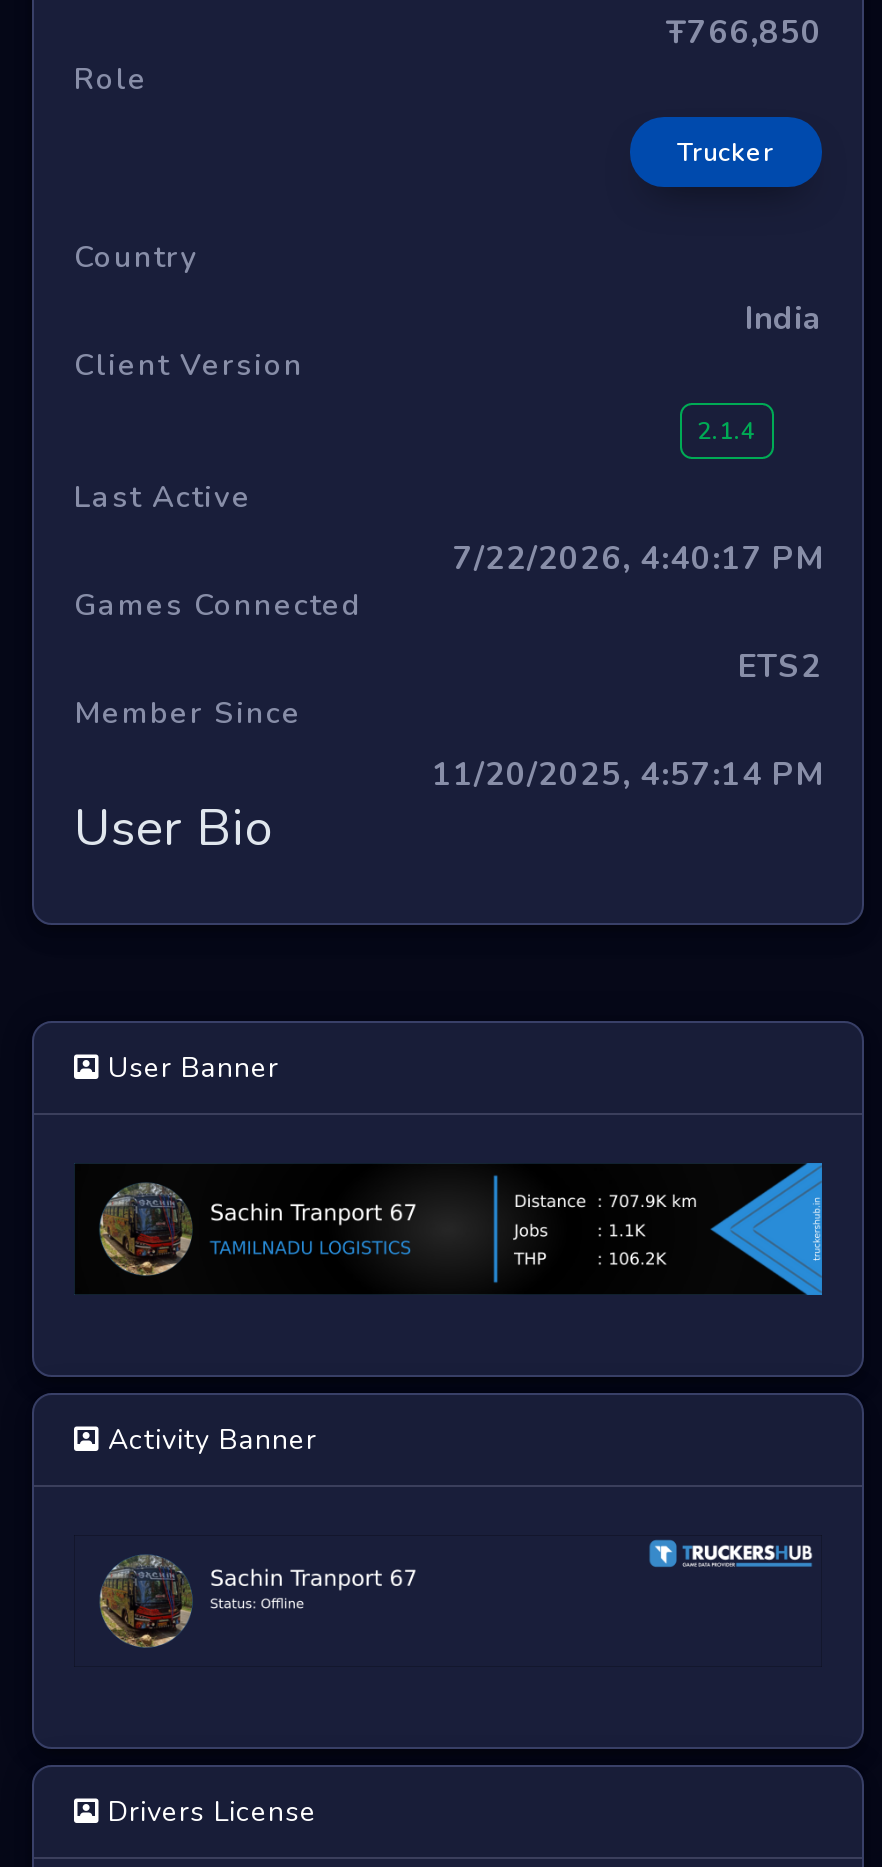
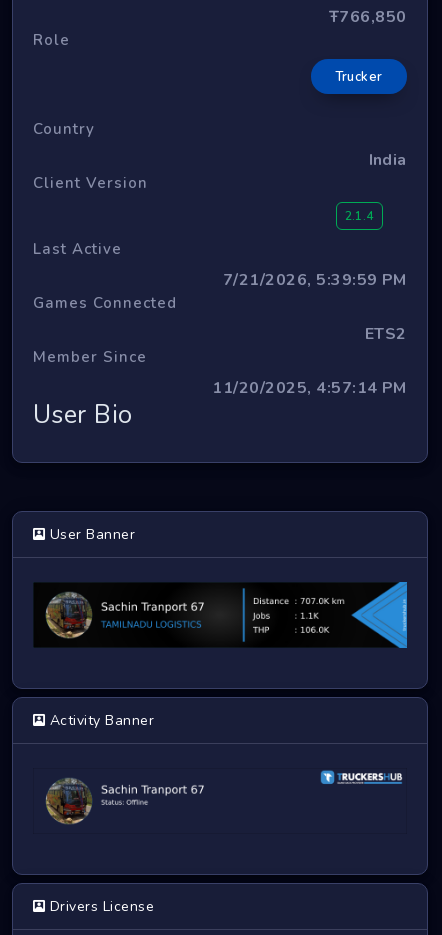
- 7/22/2026, 4:40:17 PM
+ 7/21/2026, 5:39:59 PM
